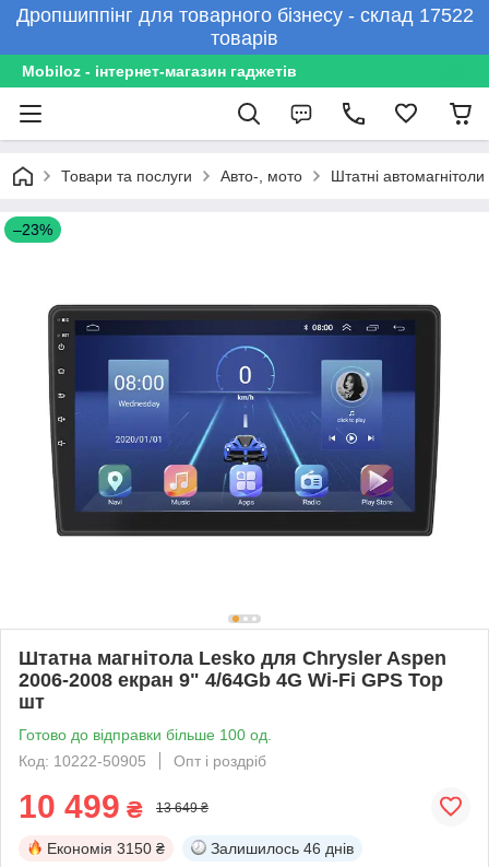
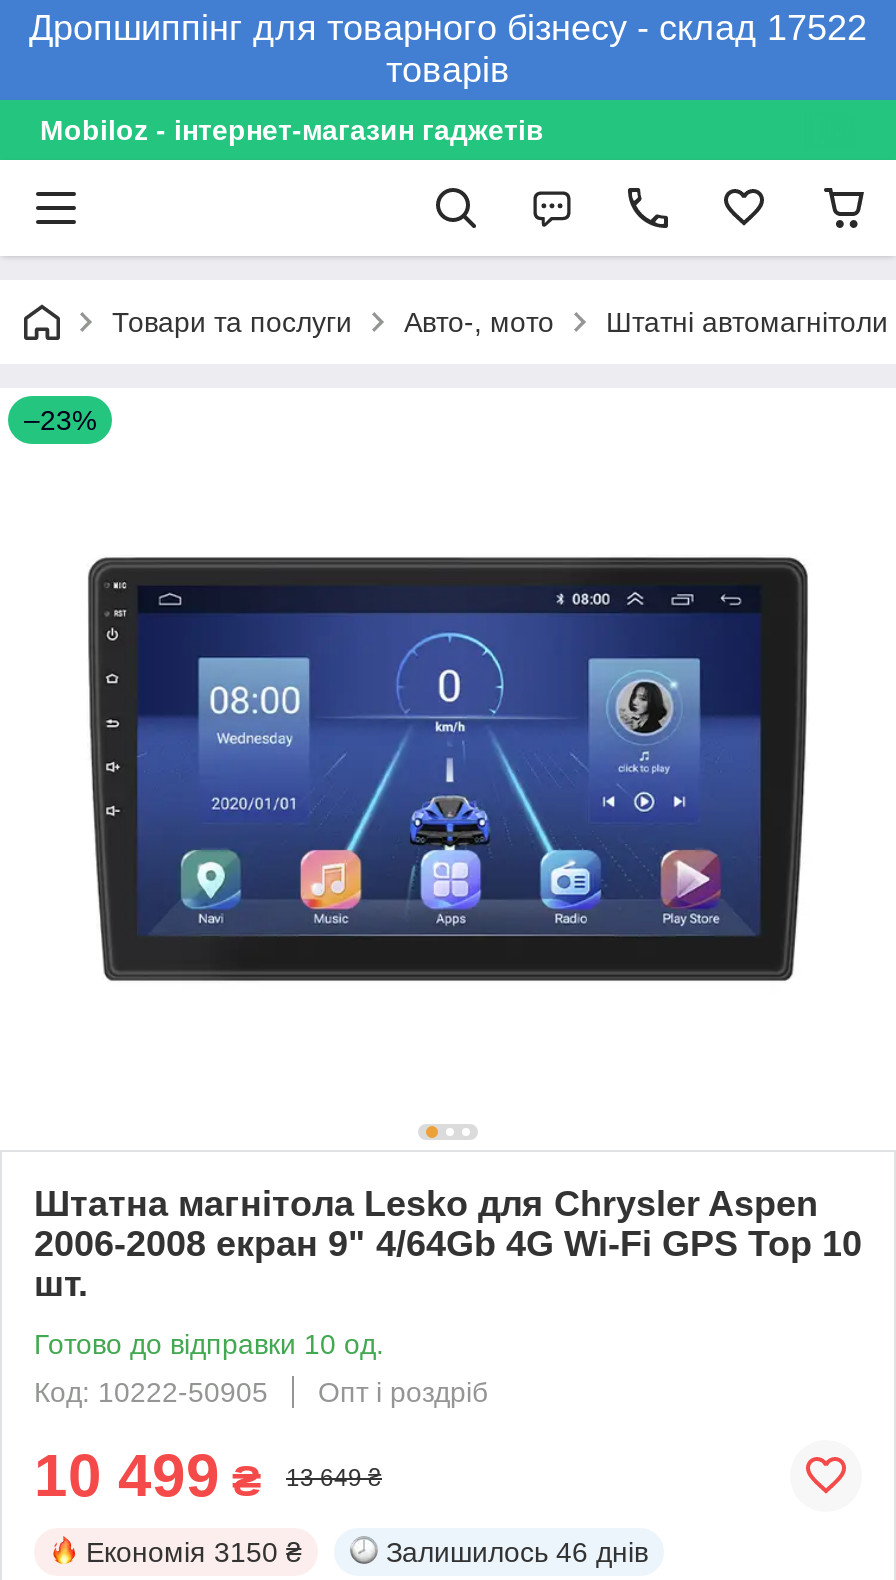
- 2006-2008 екран 9" 4/64Gb 4G Wi-Fi GPS Top
- шт
+ 2006-2008 екран 9" 4/64Gb 4G Wi-Fi GPS Top 10
+ шт.

- Готово до відправки більше 100 од.
+ Готово до відправки 10 од.
